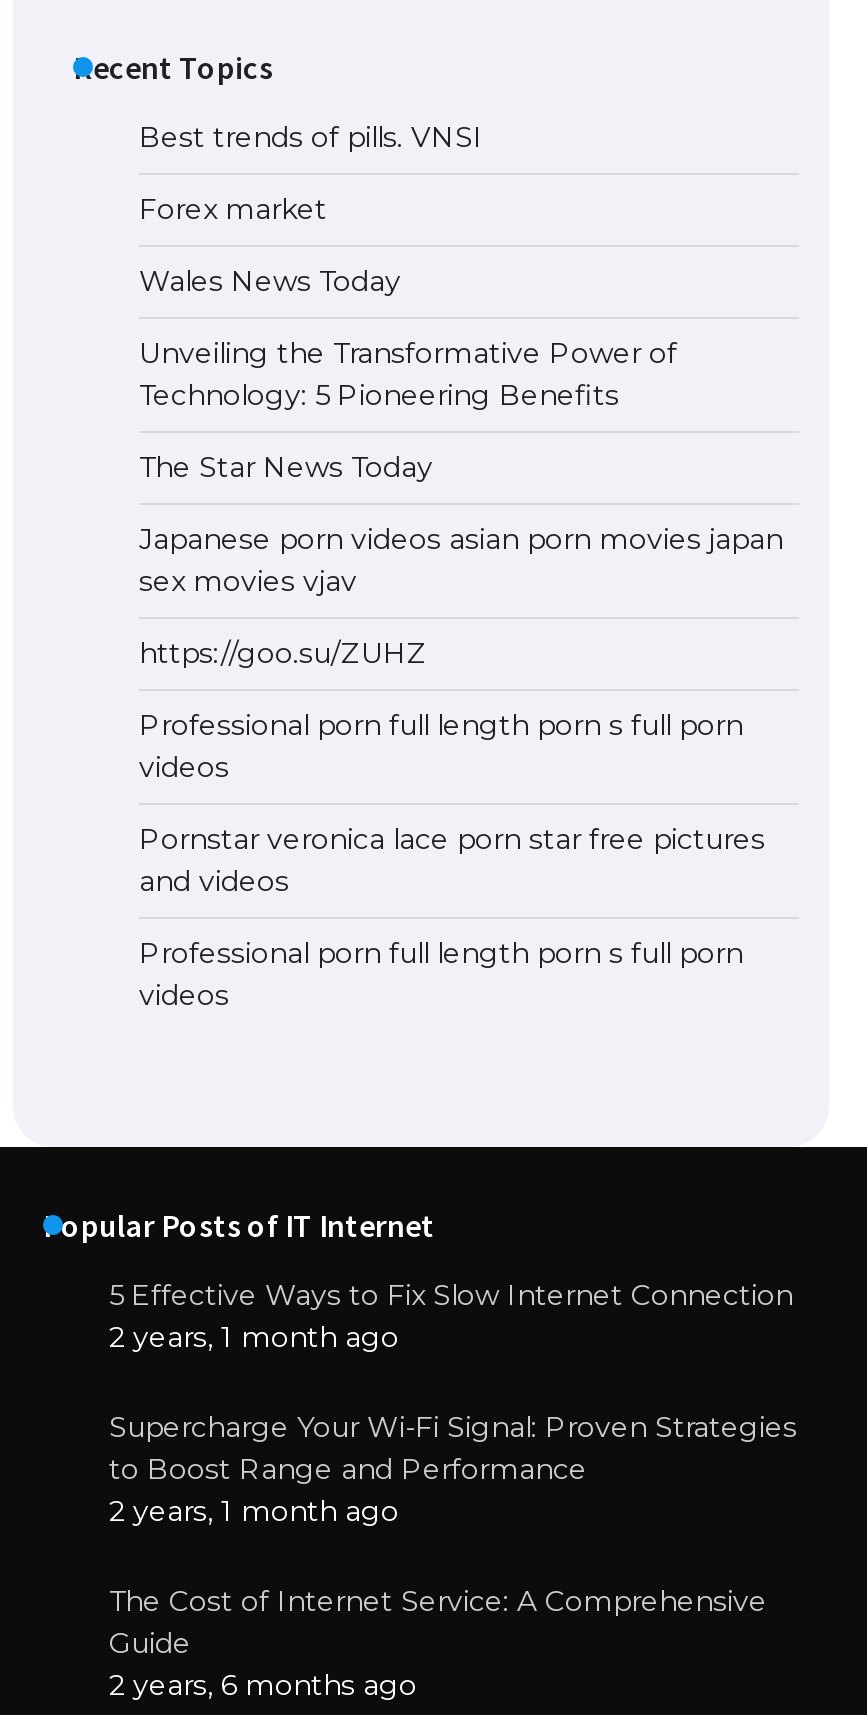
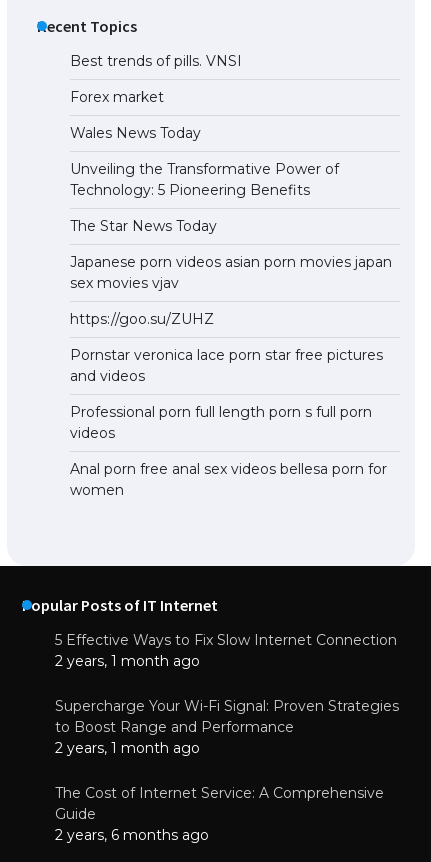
- Professional porn full length porn s full porn
- videos

moved up: Pornstar veronica lace porn star free pictures | and videos | Professional porn full length porn s full porn | videos

+ Anal porn free anal sex videos bellesa porn for
+ women
